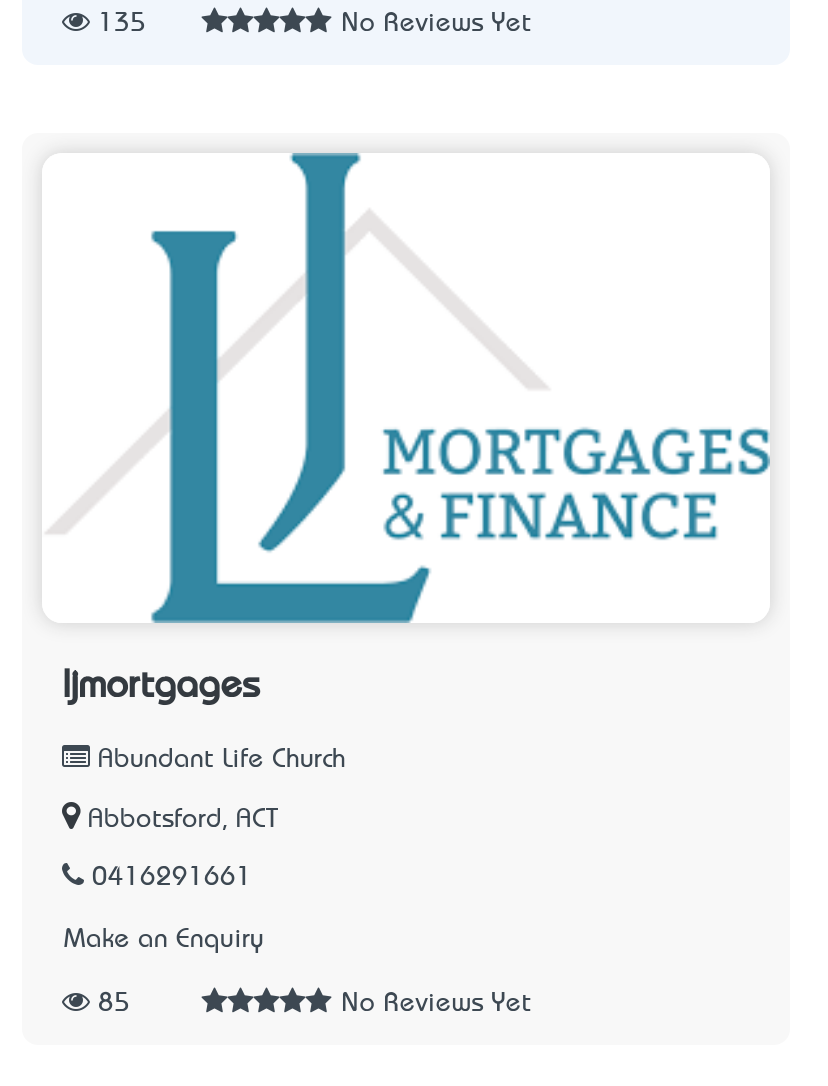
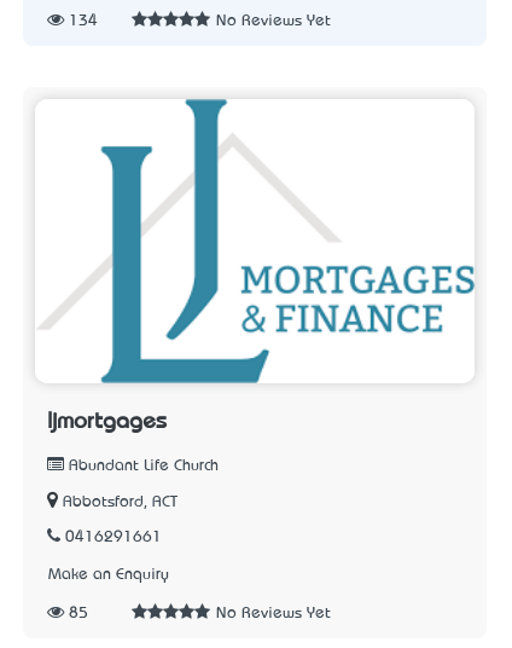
- 135
+ 134
